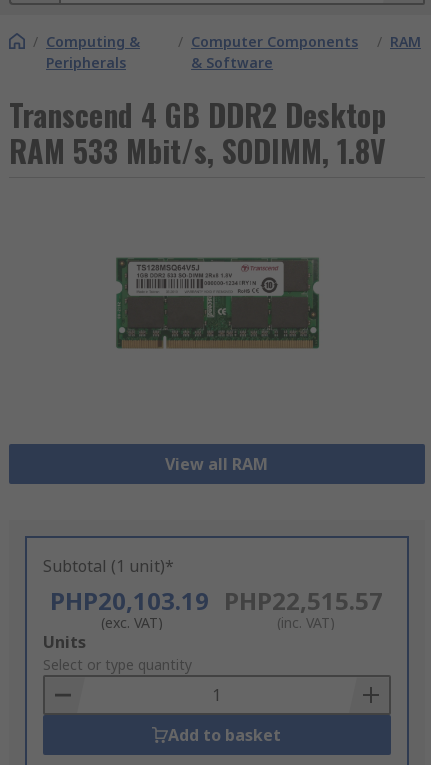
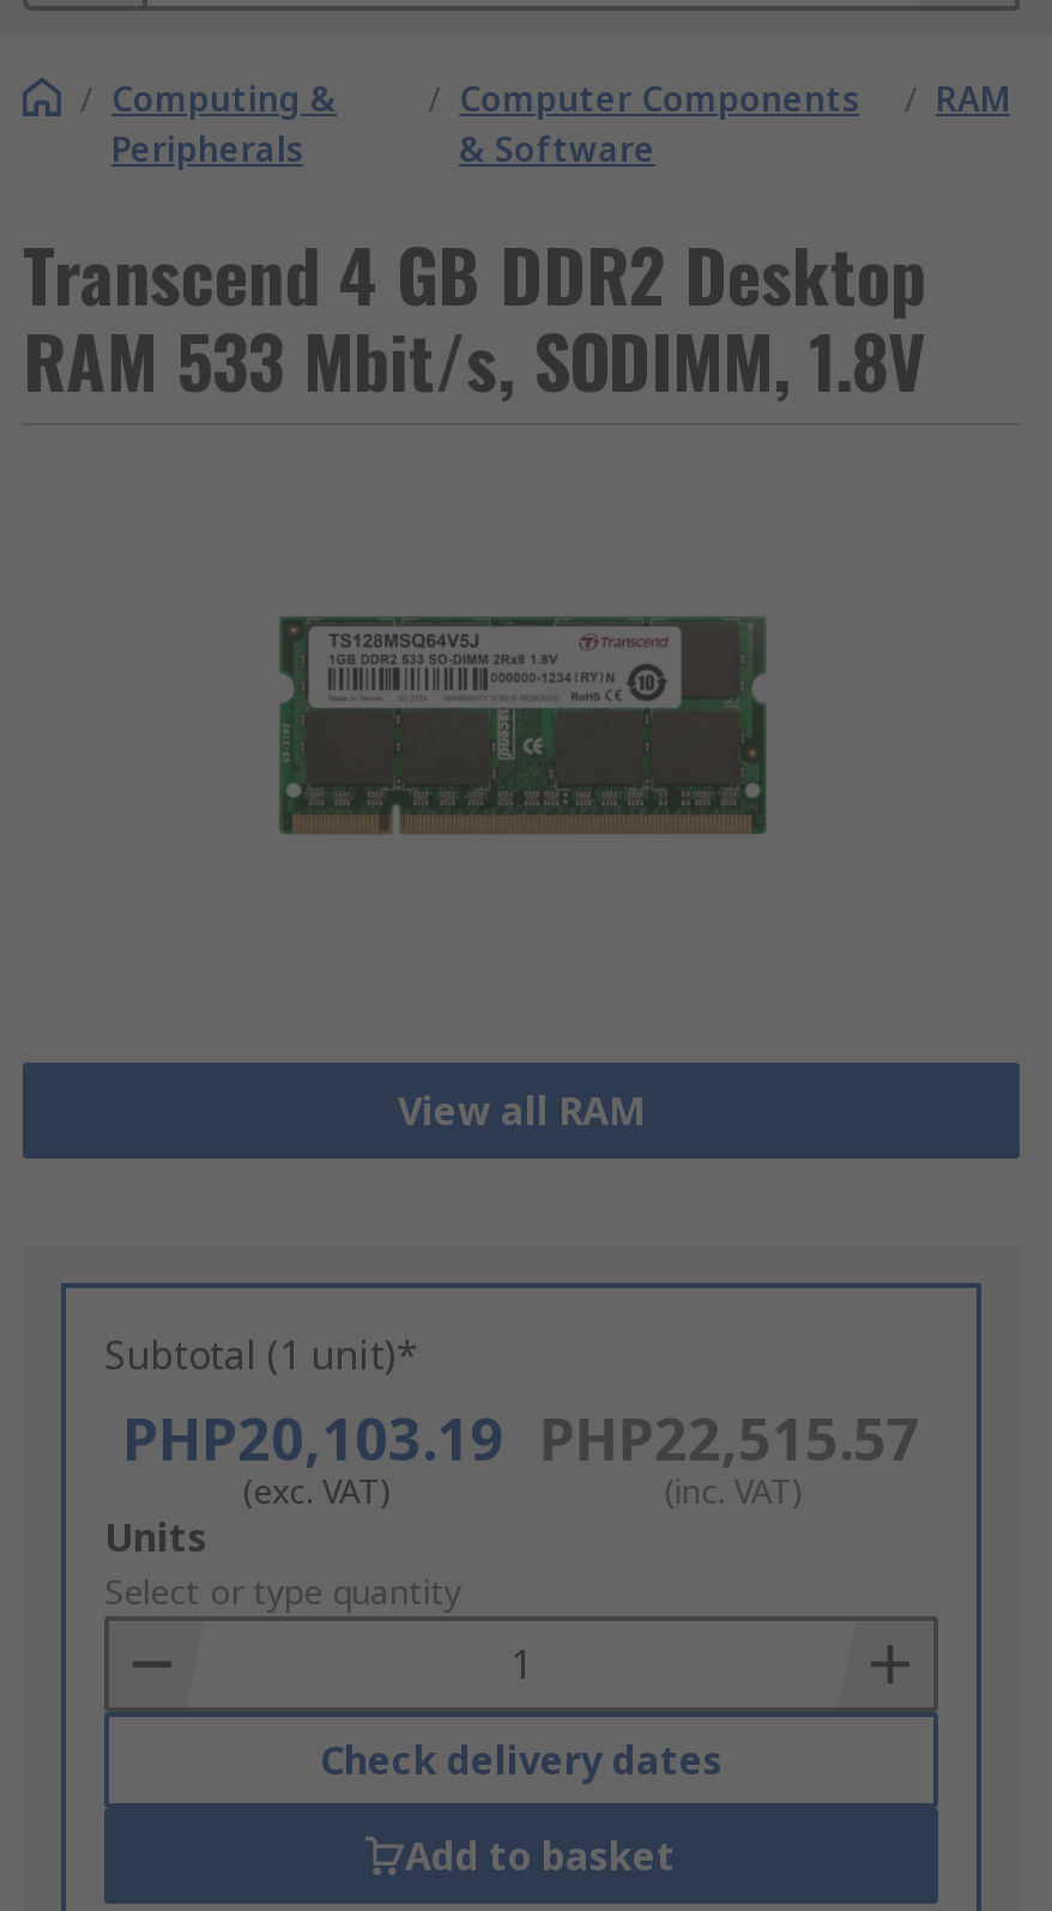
+ Check delivery dates
